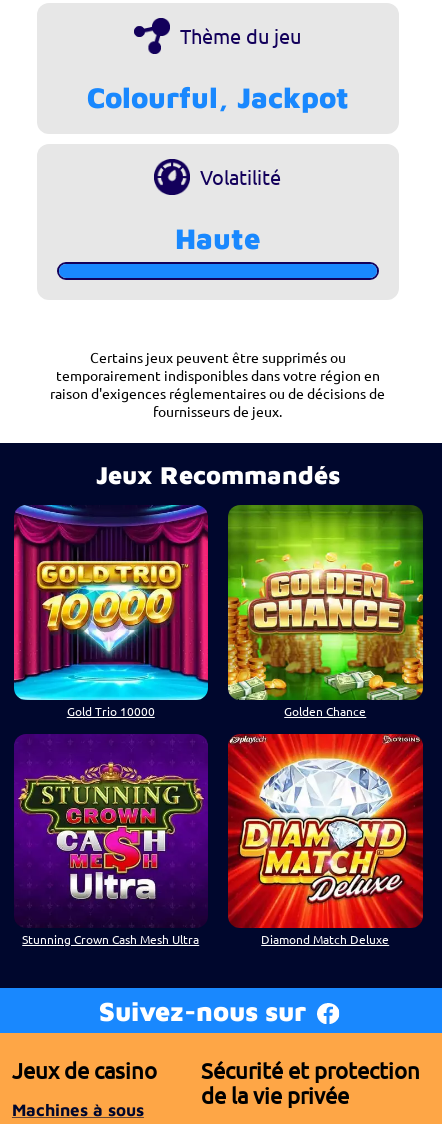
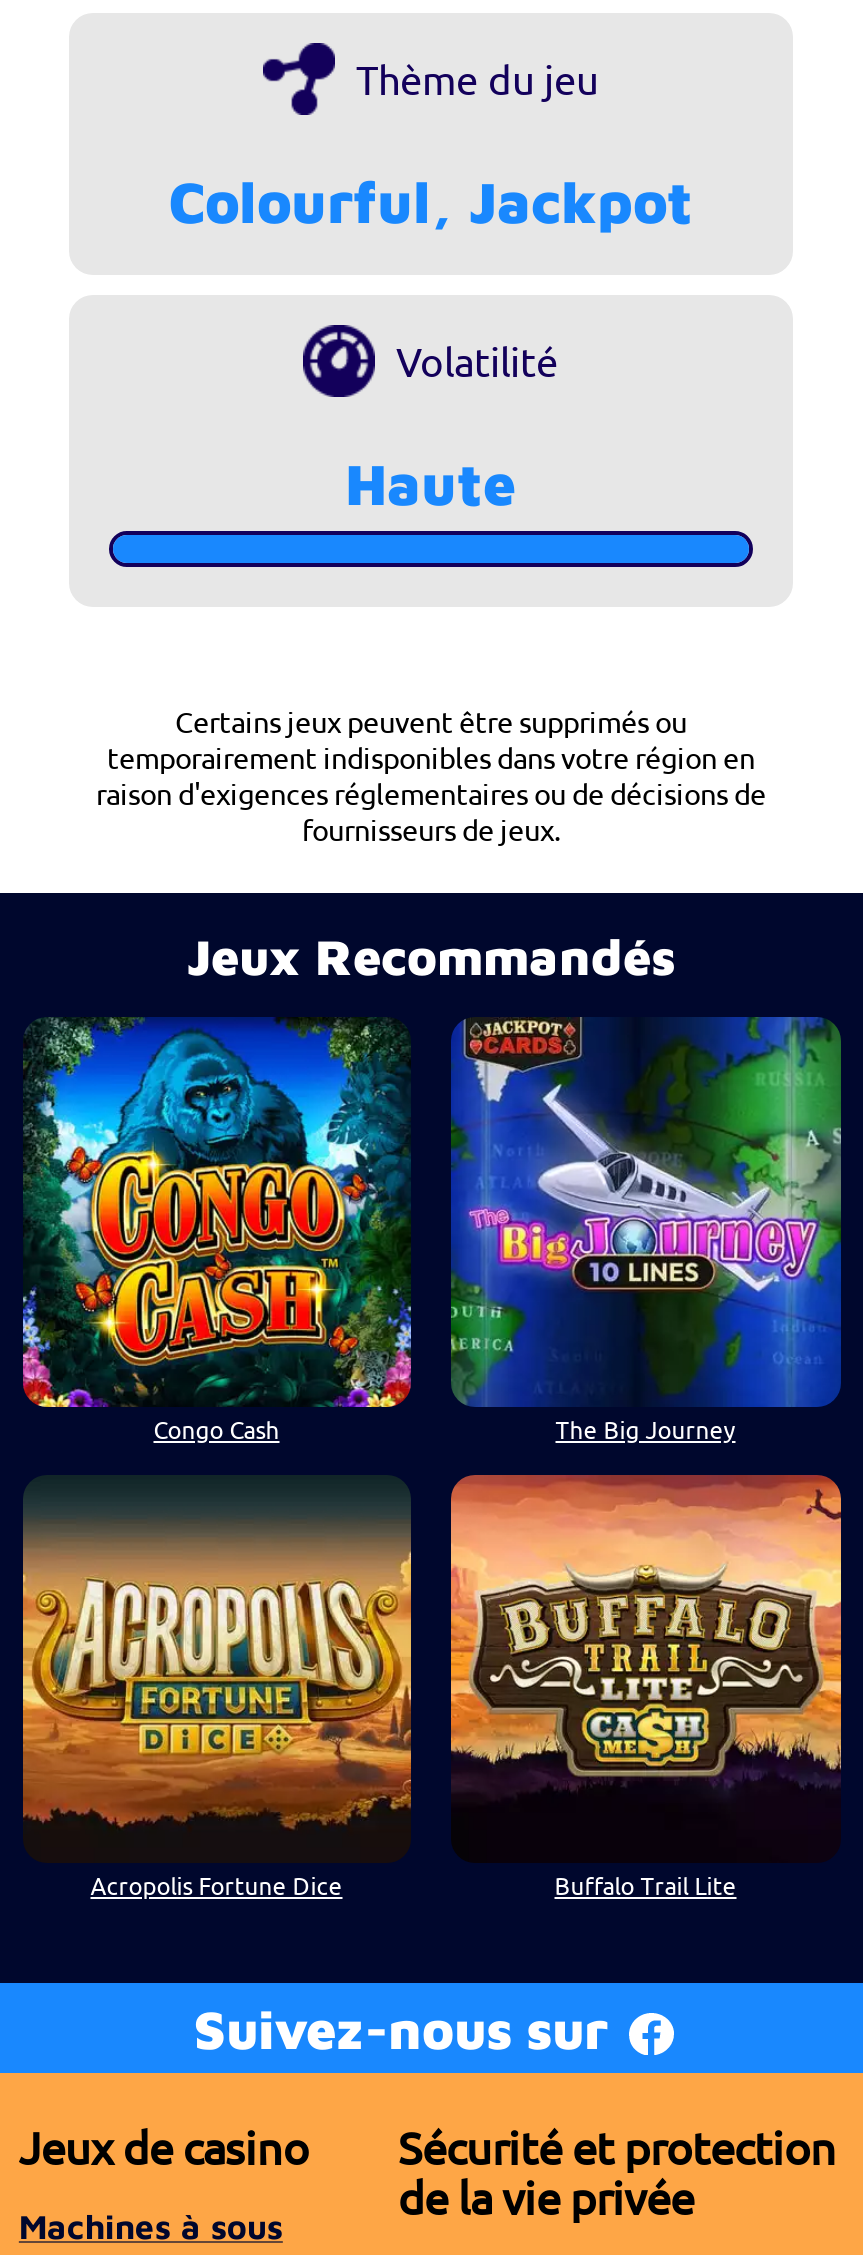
- [image]
- Gold Trio 10000
- Golden Chance
+ [image]
+ Congo Cash
+ The Big Journey

- [image]
+ [image]

- [image]
- Stunning Crown Cash Mesh Ultra
- Diamond Match Deluxe
+ [image]
+ Acropolis Fortune Dice
+ Buffalo Trail Lite

- [image]
+ [image]
